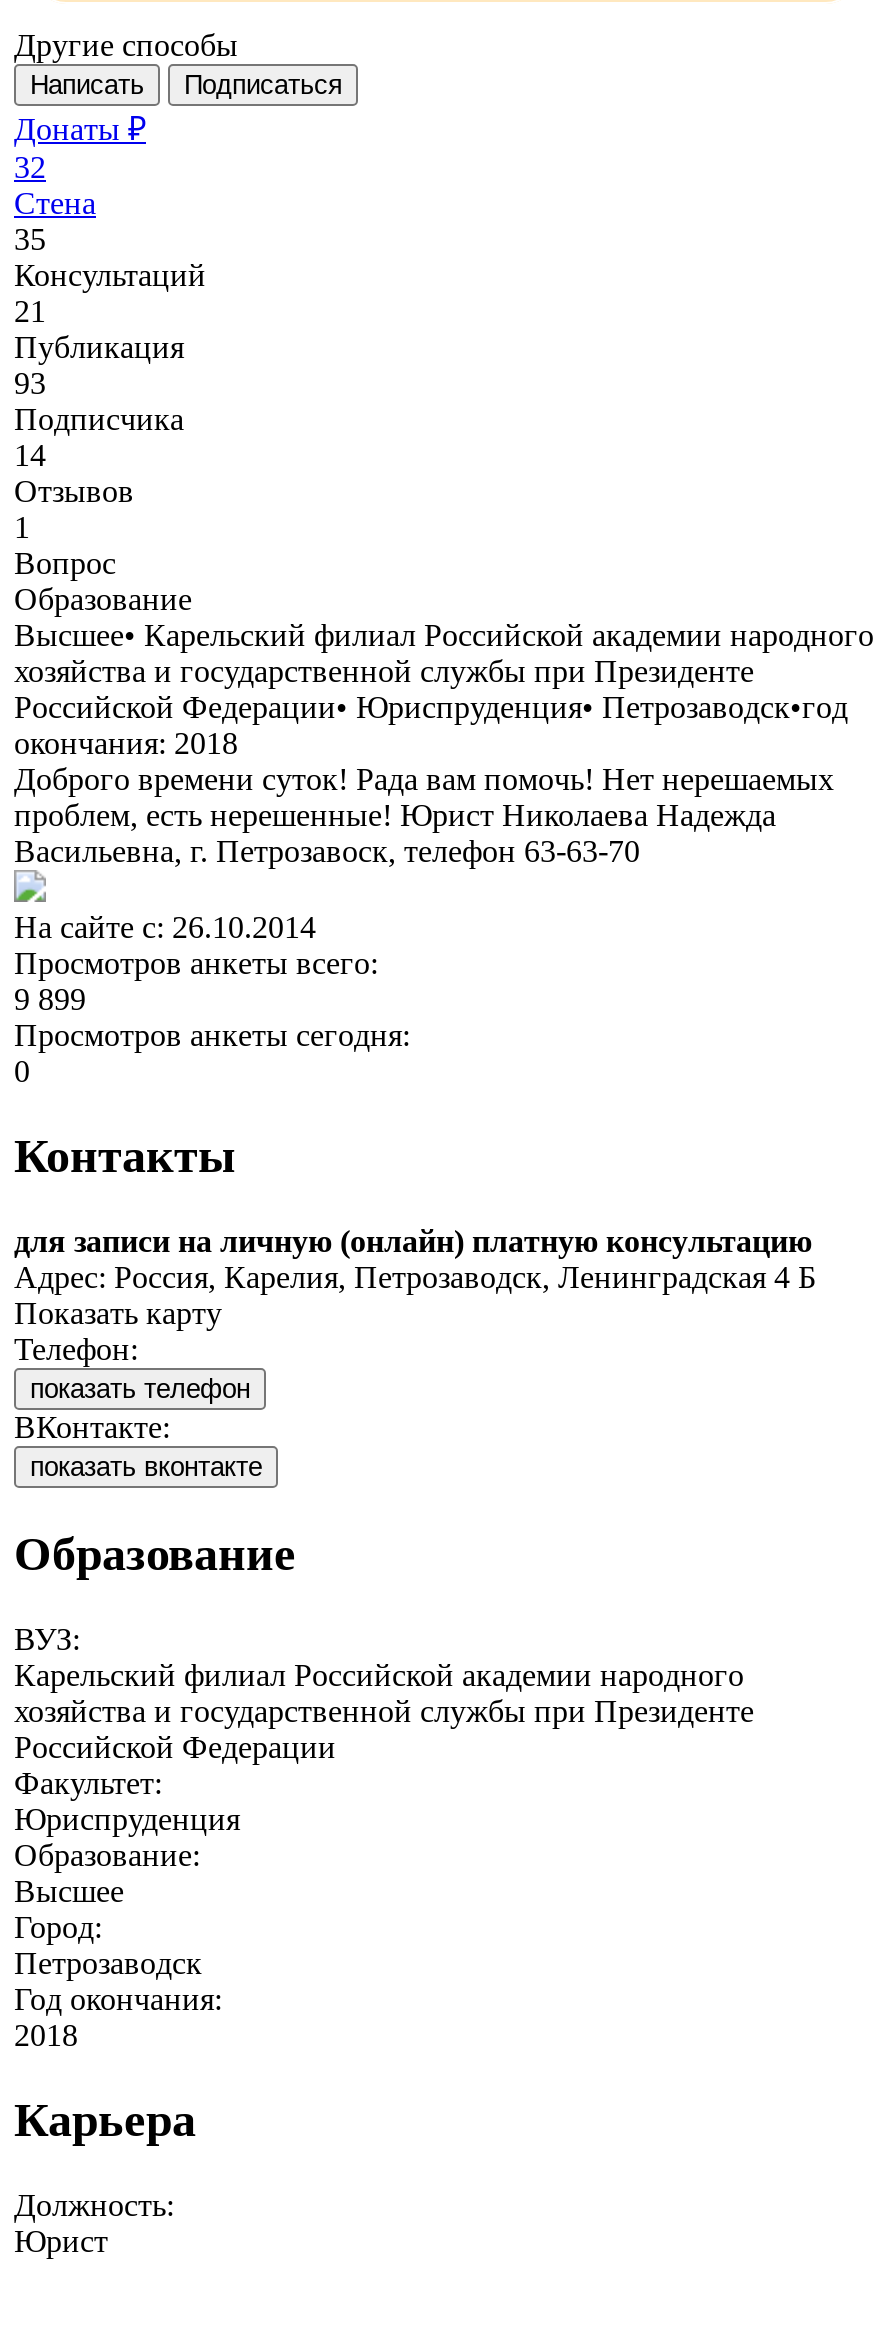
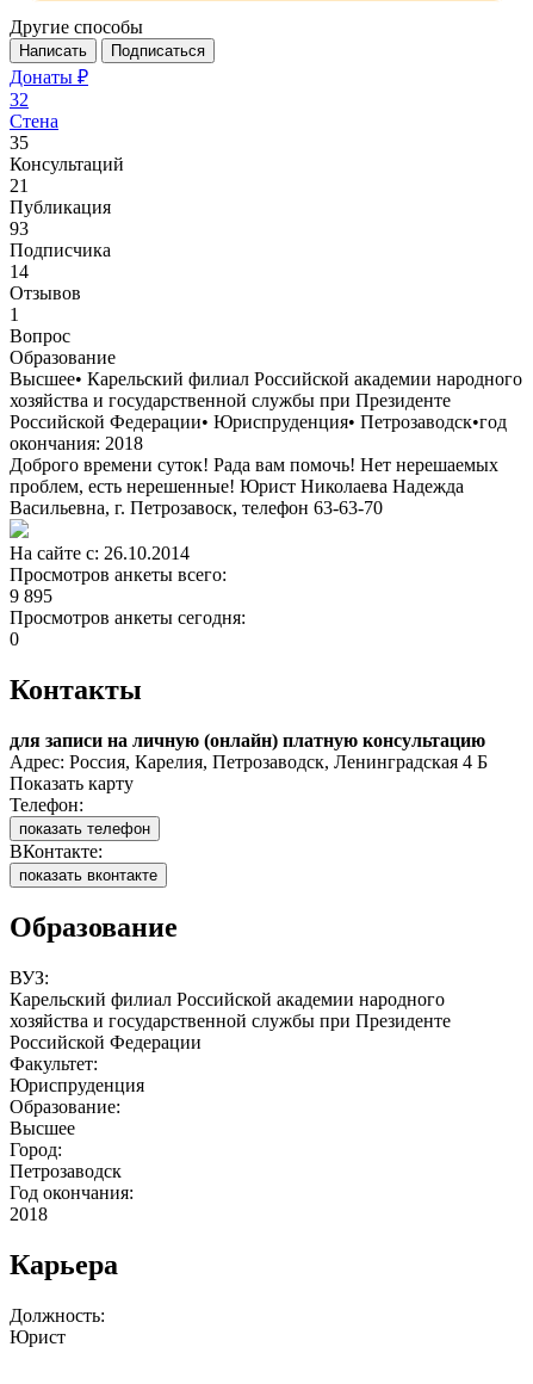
- 9 899
+ 9 895
